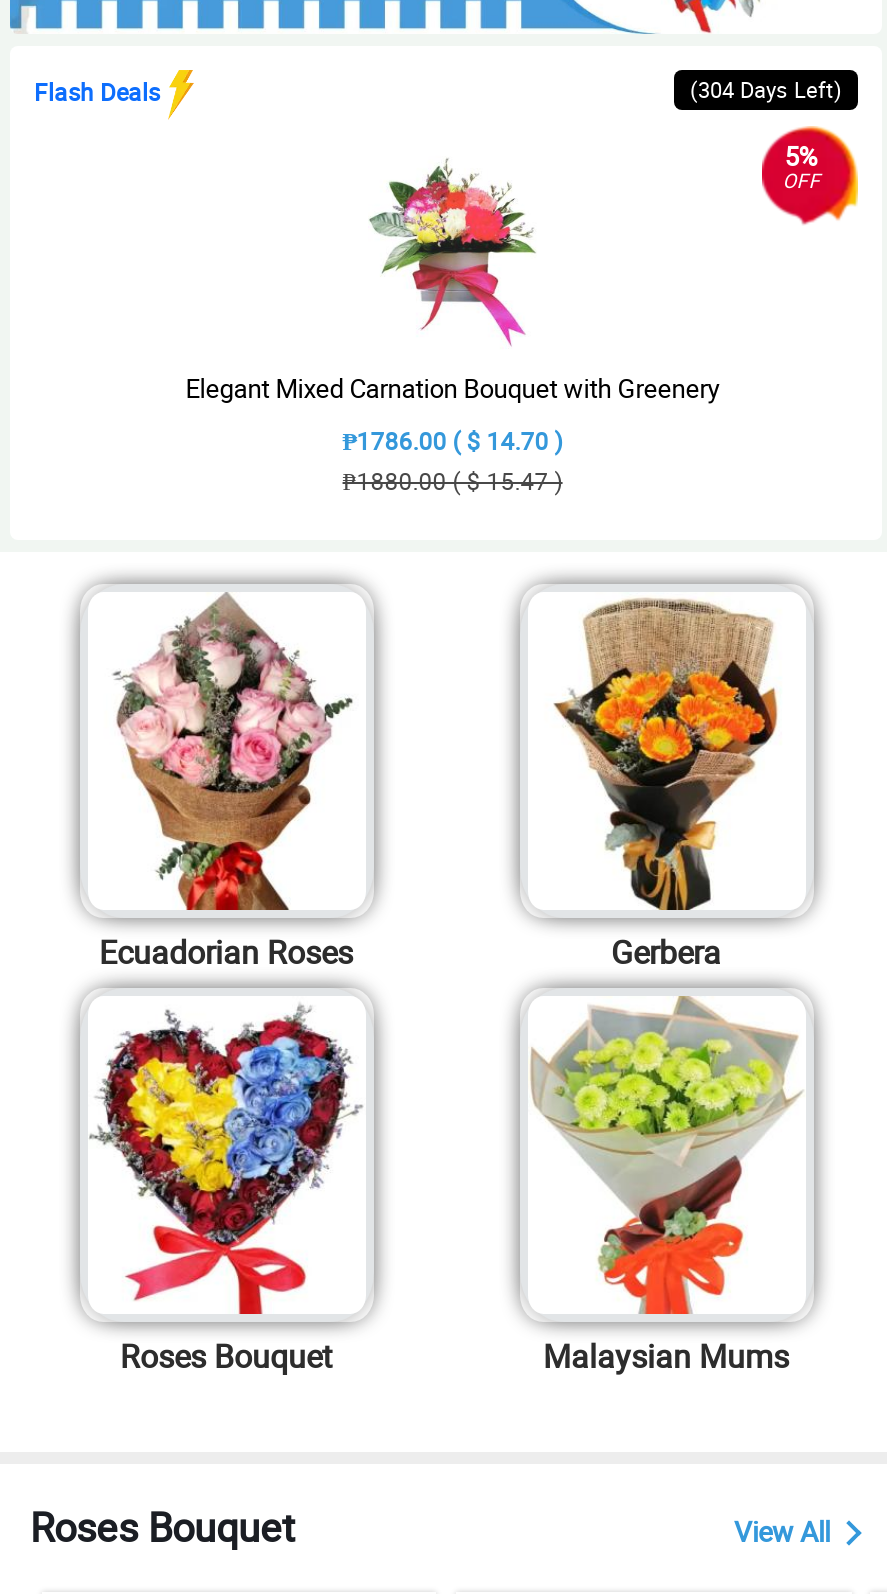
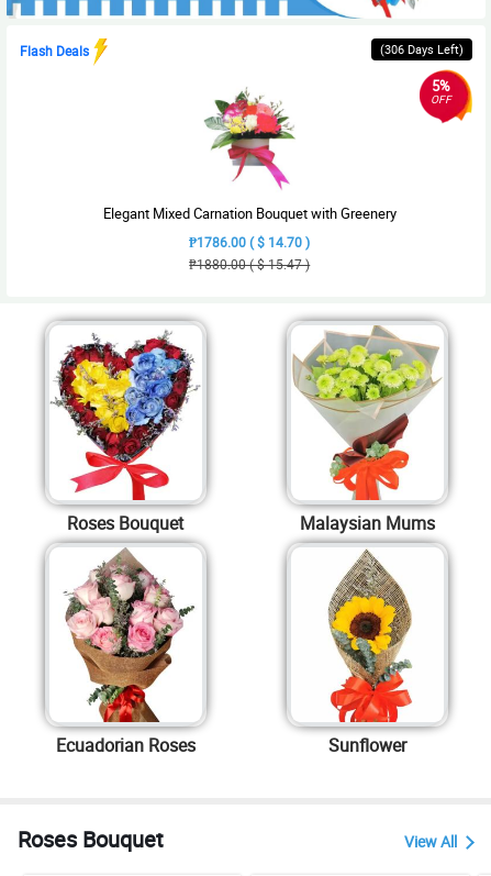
- (304 Days Left)
+ (306 Days Left)

moved down: [image] | Ecuadorian Roses

- [image]
- Gerbera

moved up: [image] | Roses Bouquet | Malaysian Mums

+ [image]
+ Sunflower
